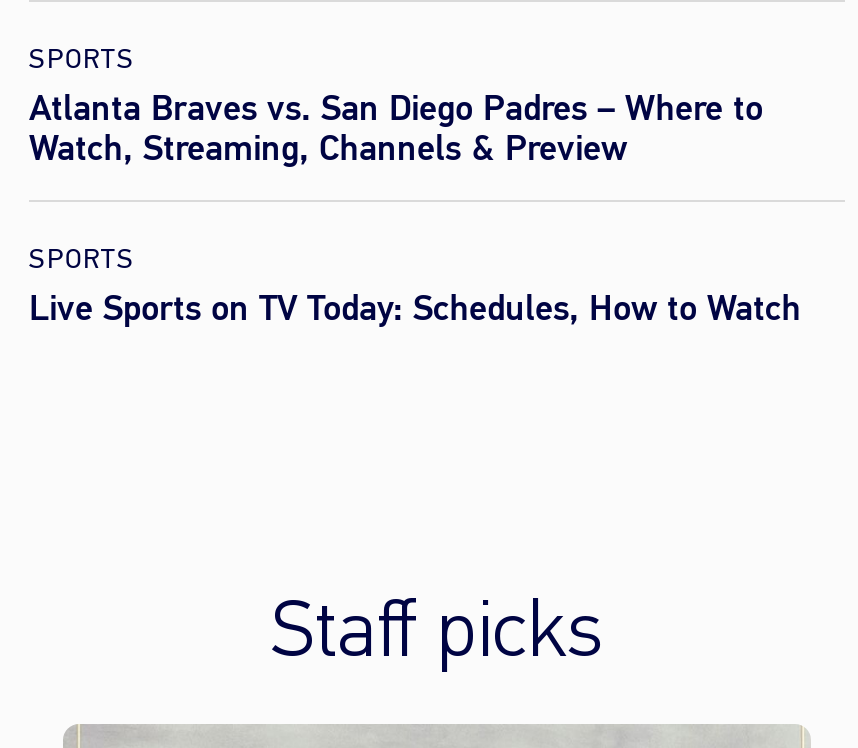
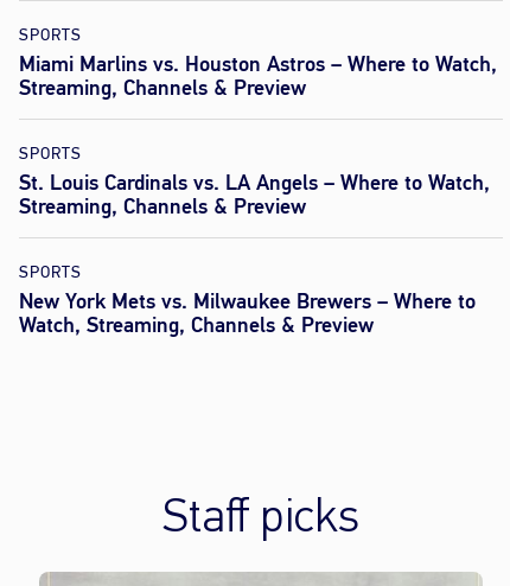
- Atlanta Braves vs. San Diego Padres – Where to
+ Miami Marlins vs. Houston Astros – Where to Watch,
+ Streaming, Channels & Preview

moved down: Watch, Streaming, Channels & Preview

- Live Sports on TV Today: Schedules, How to Watch
+ St. Louis Cardinals vs. LA Angels – Where to Watch,
+ Streaming, Channels & Preview
+ SPORTS
+ New York Mets vs. Milwaukee Brewers – Where to
